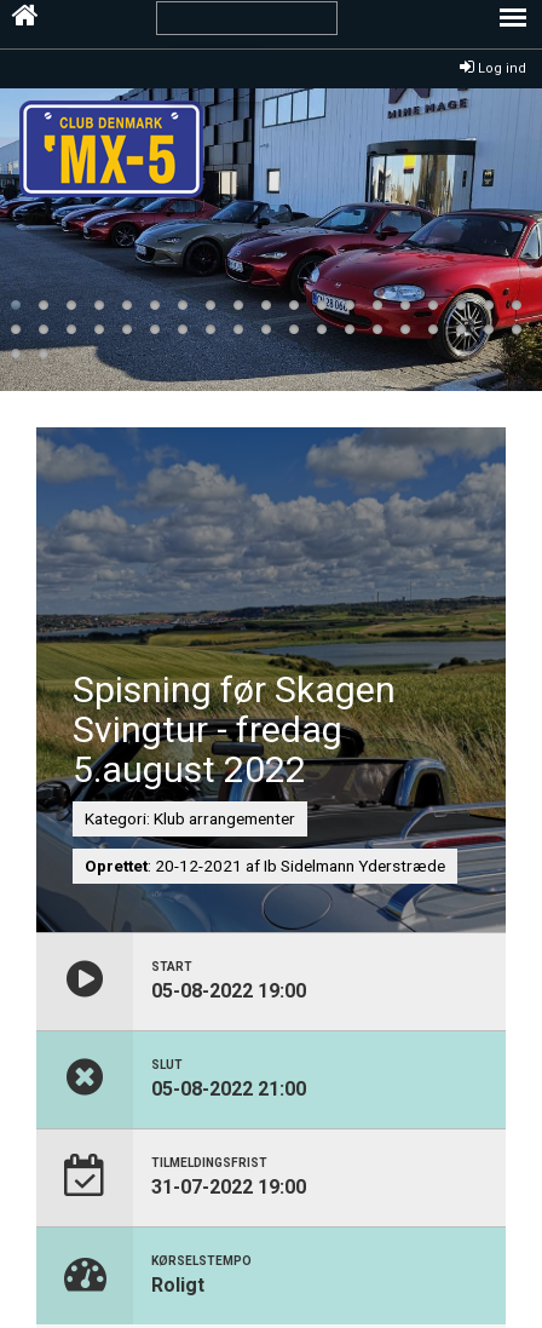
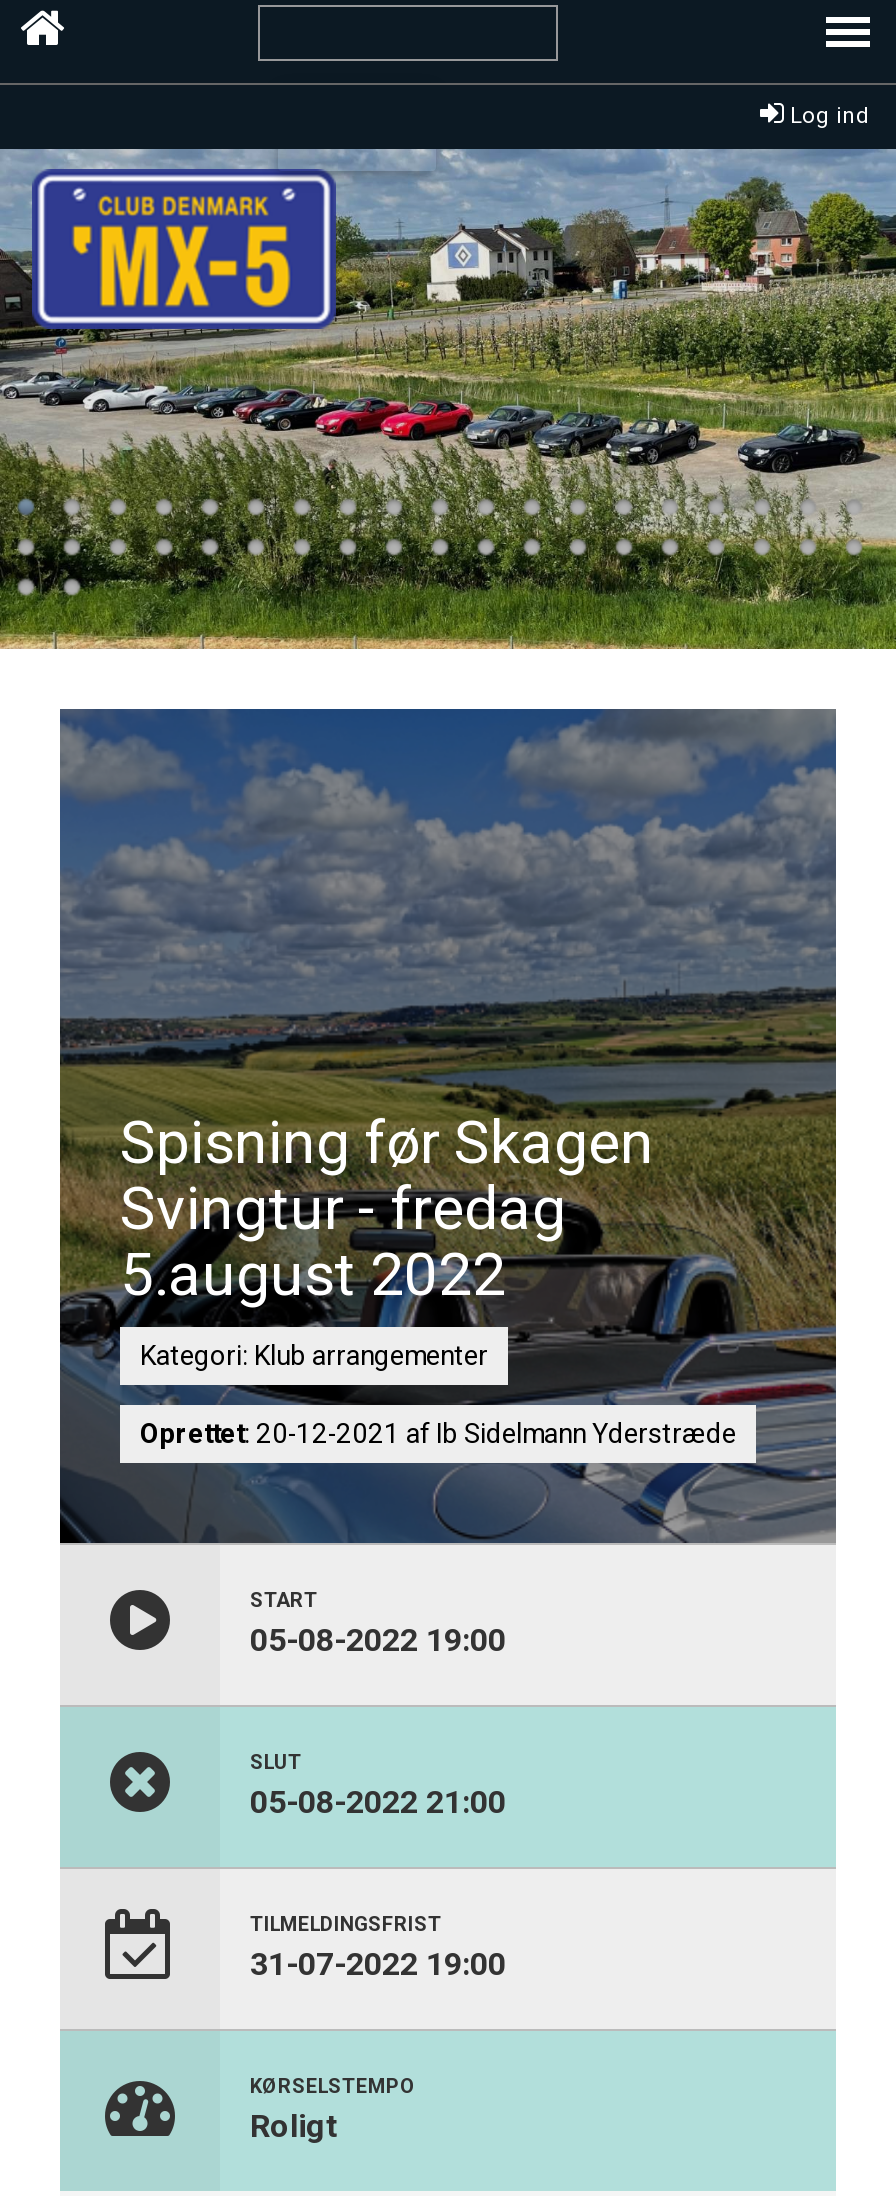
- [image]
+ [image]
